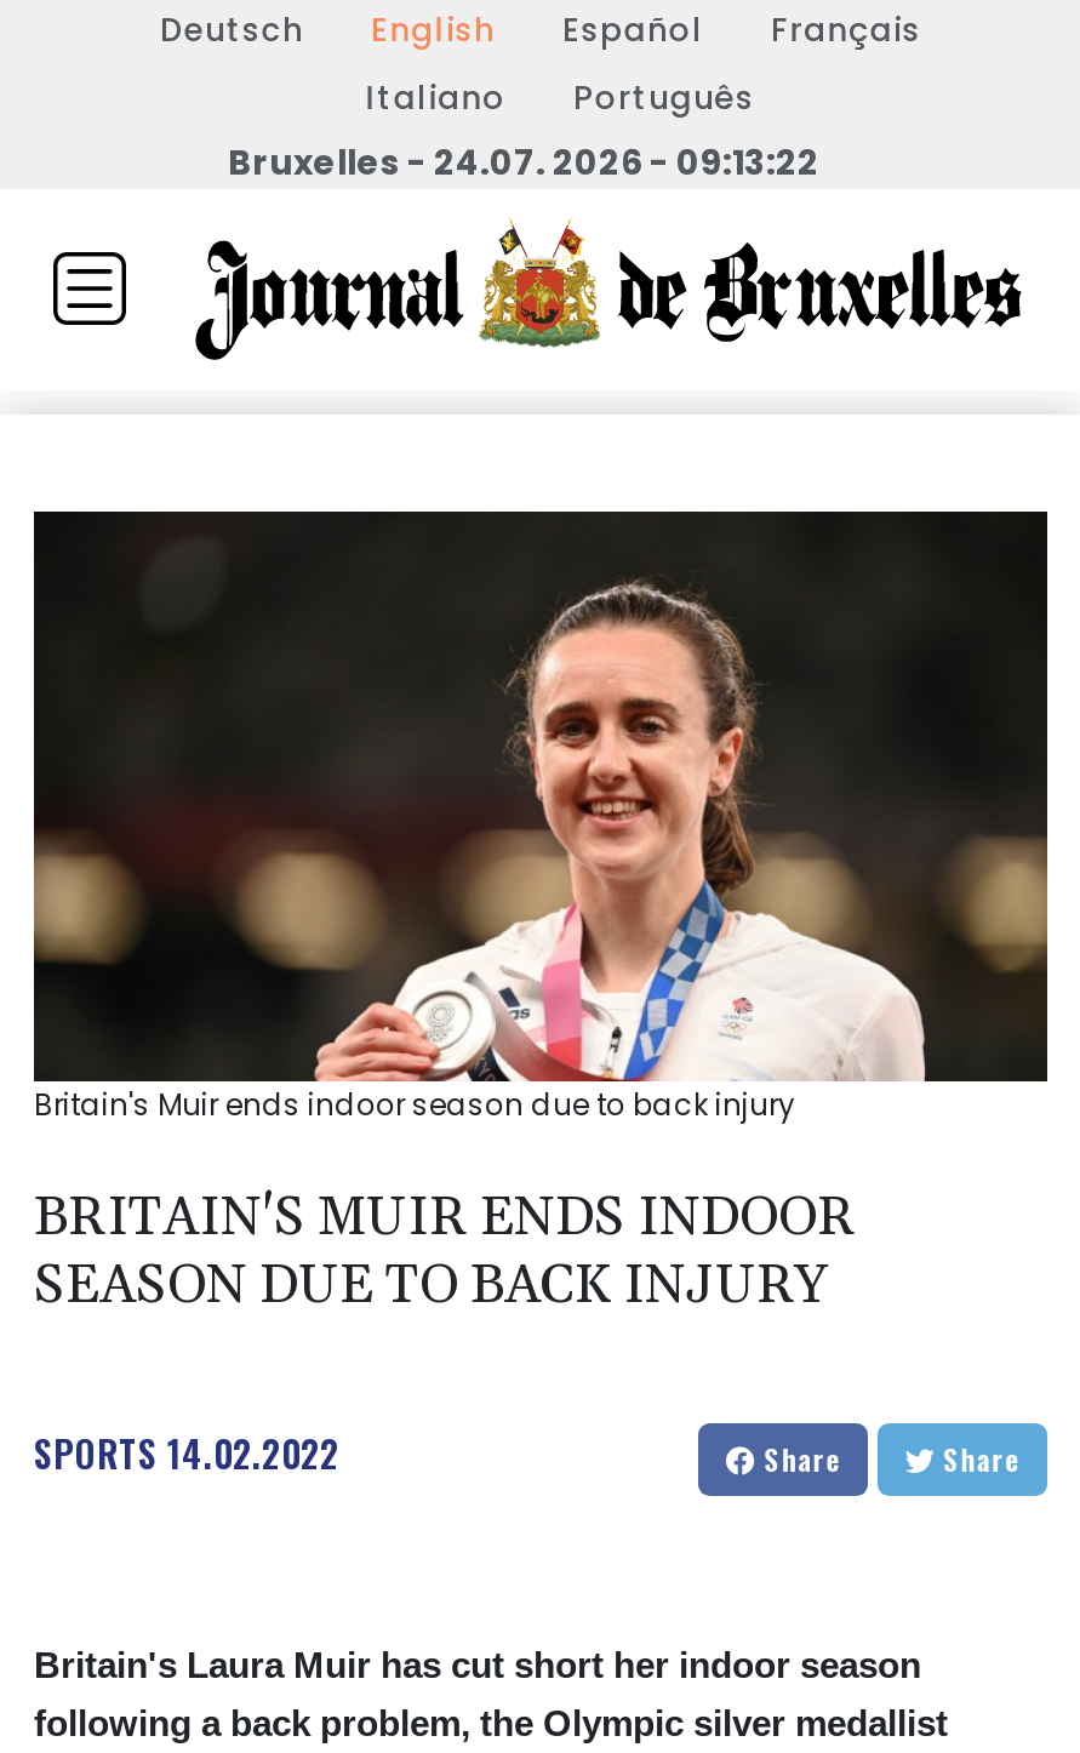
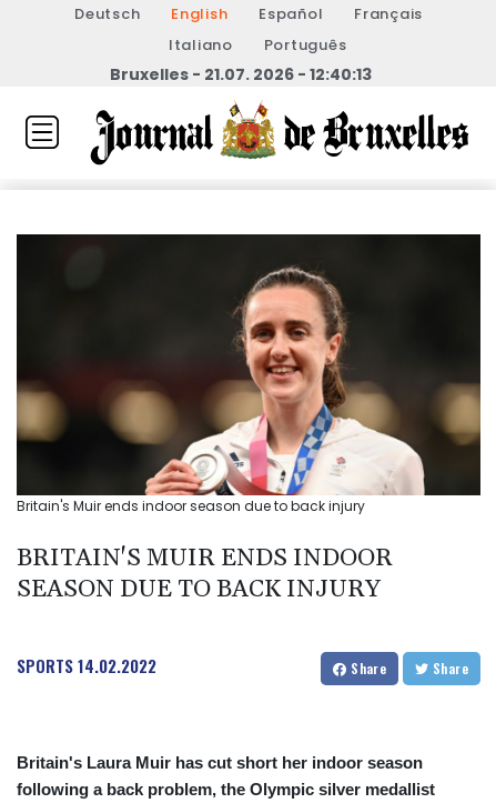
- Bruxelles - 24.07. 2026 - 09:13:22
+ Bruxelles - 21.07. 2026 - 12:40:13
